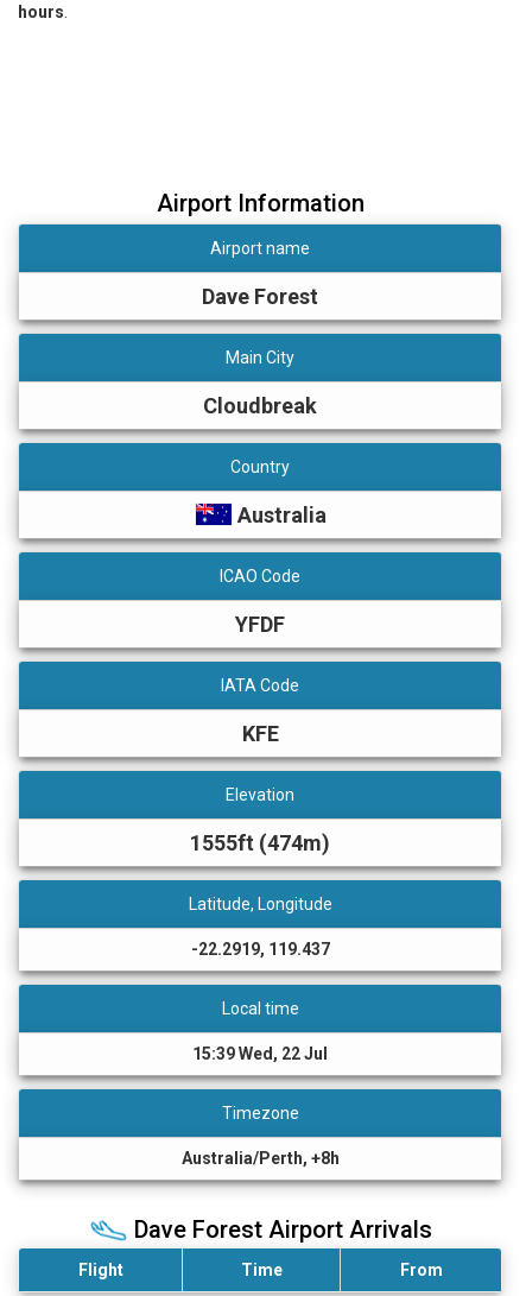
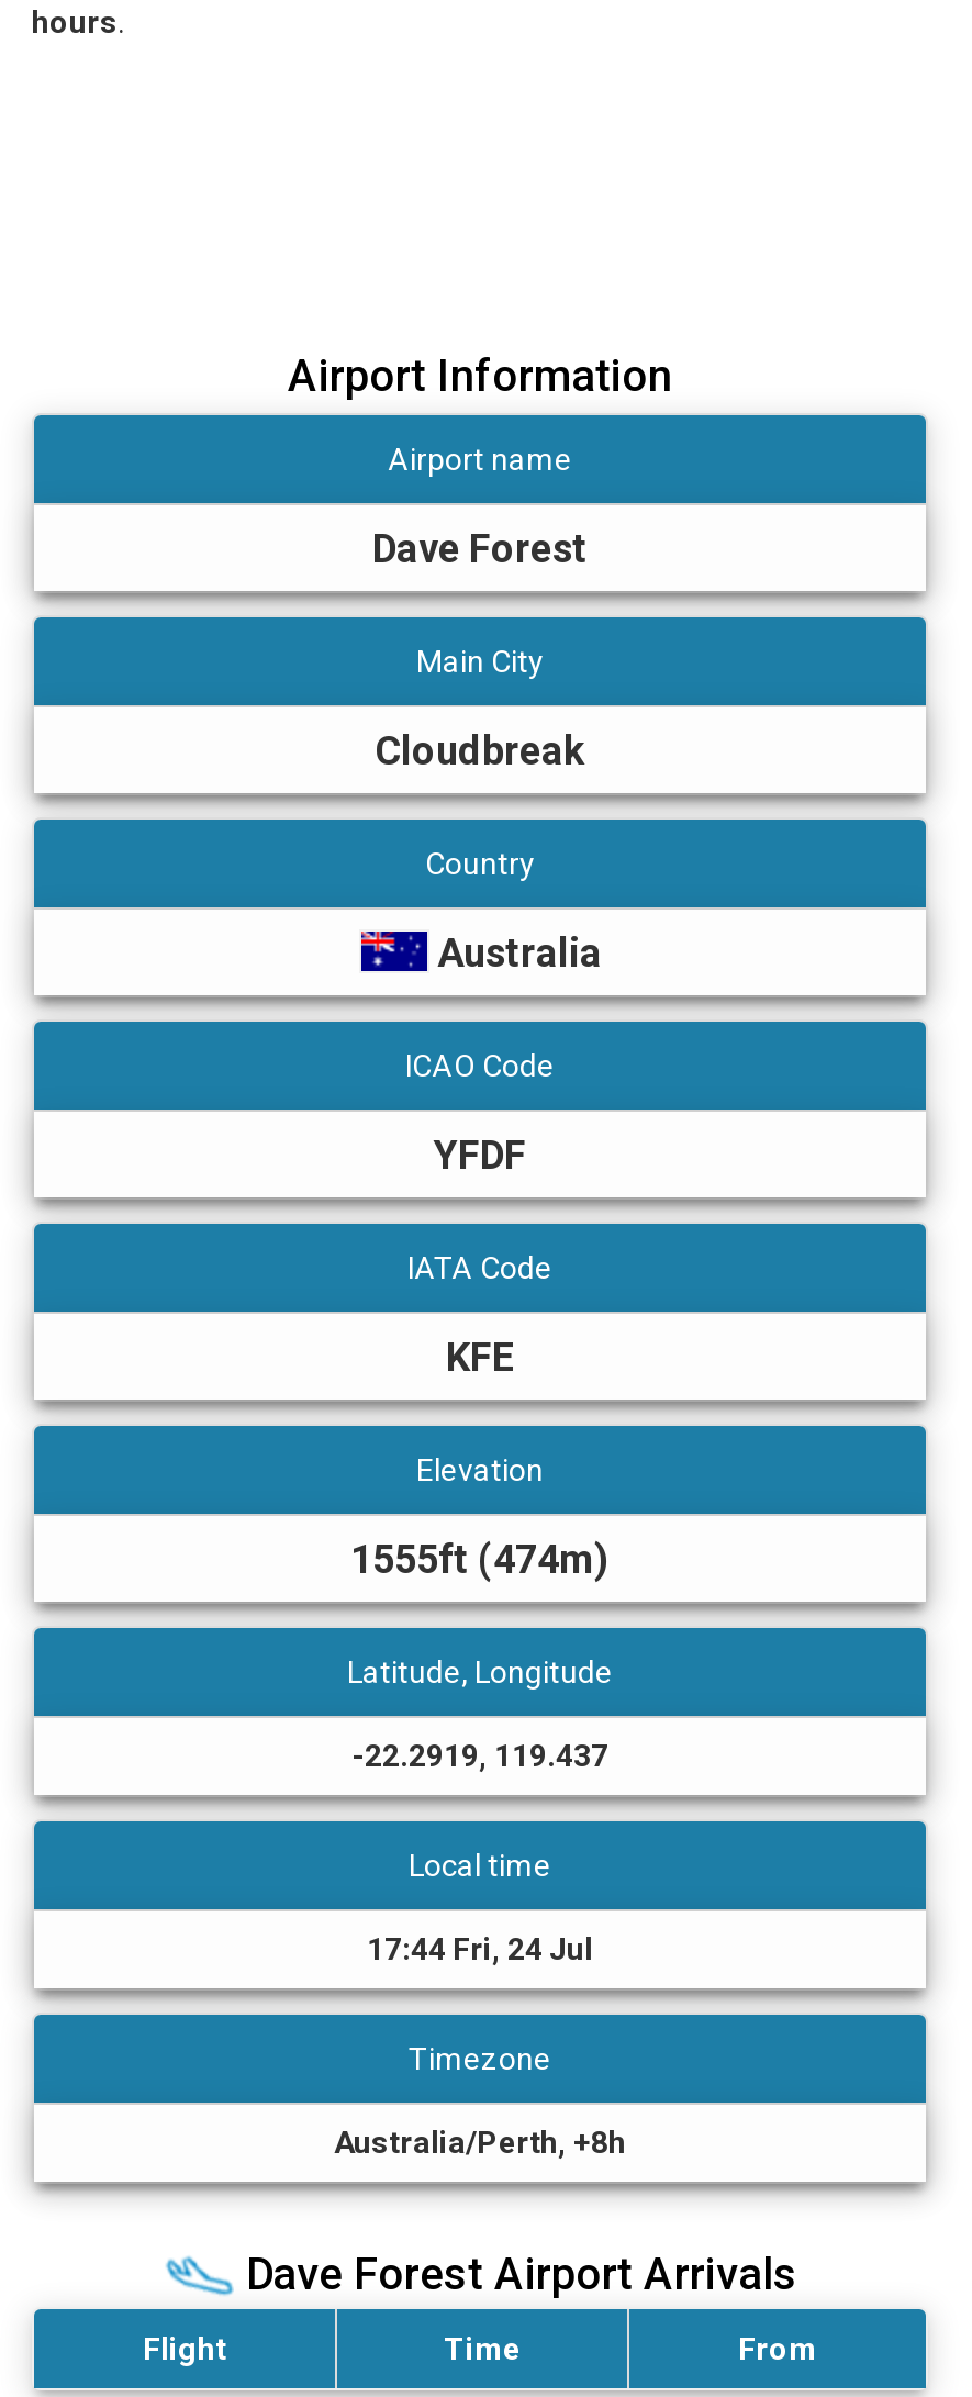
- 15:39 Wed, 22 Jul
+ 17:44 Fri, 24 Jul
